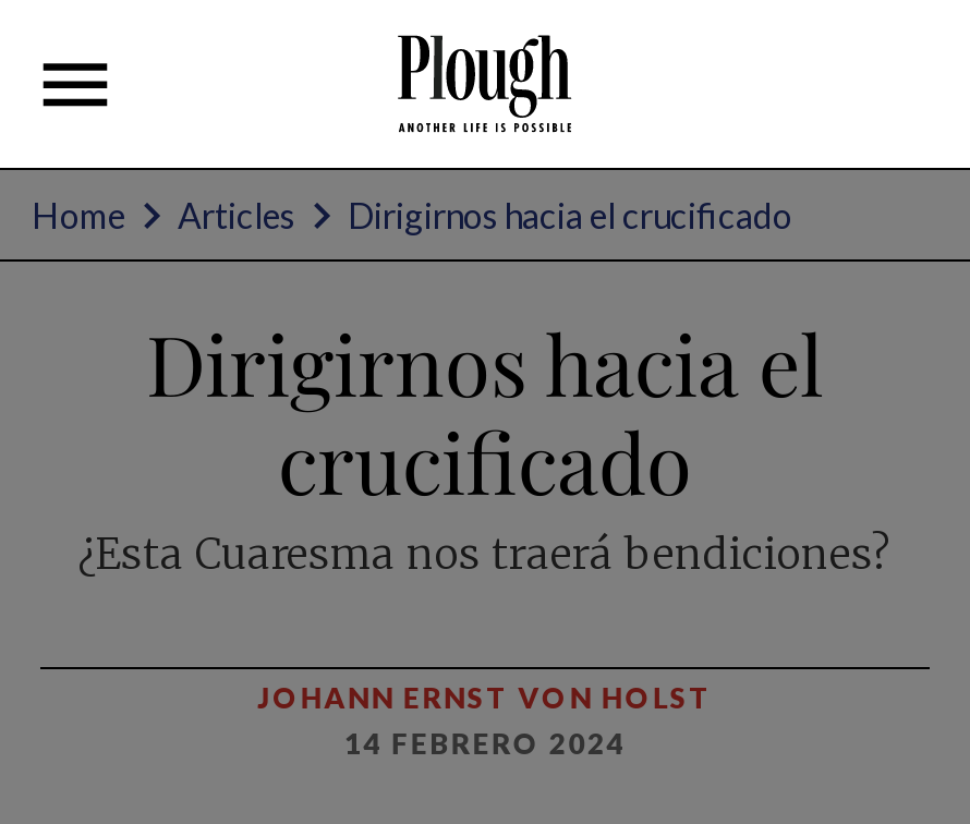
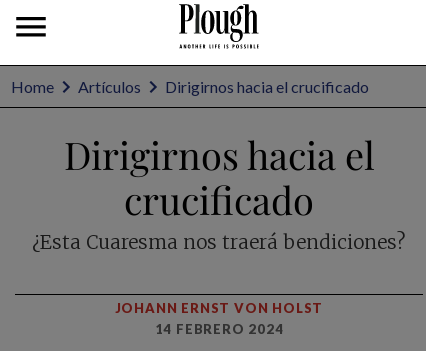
- Articles
+ Artículos
